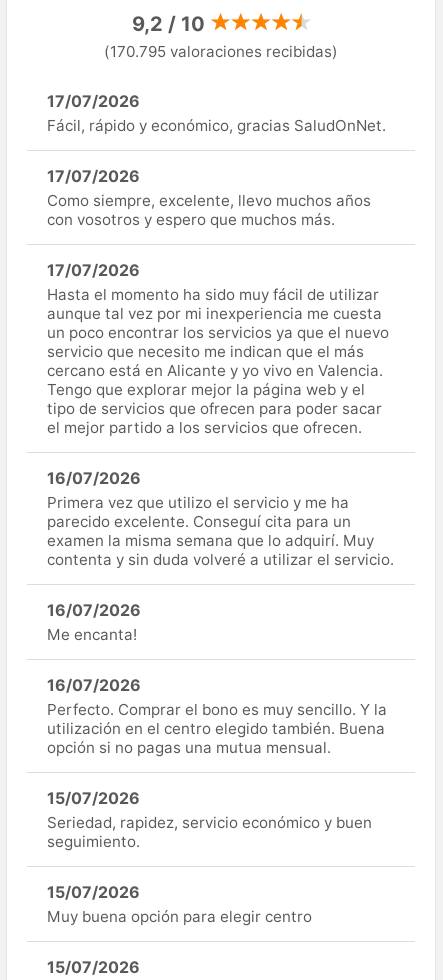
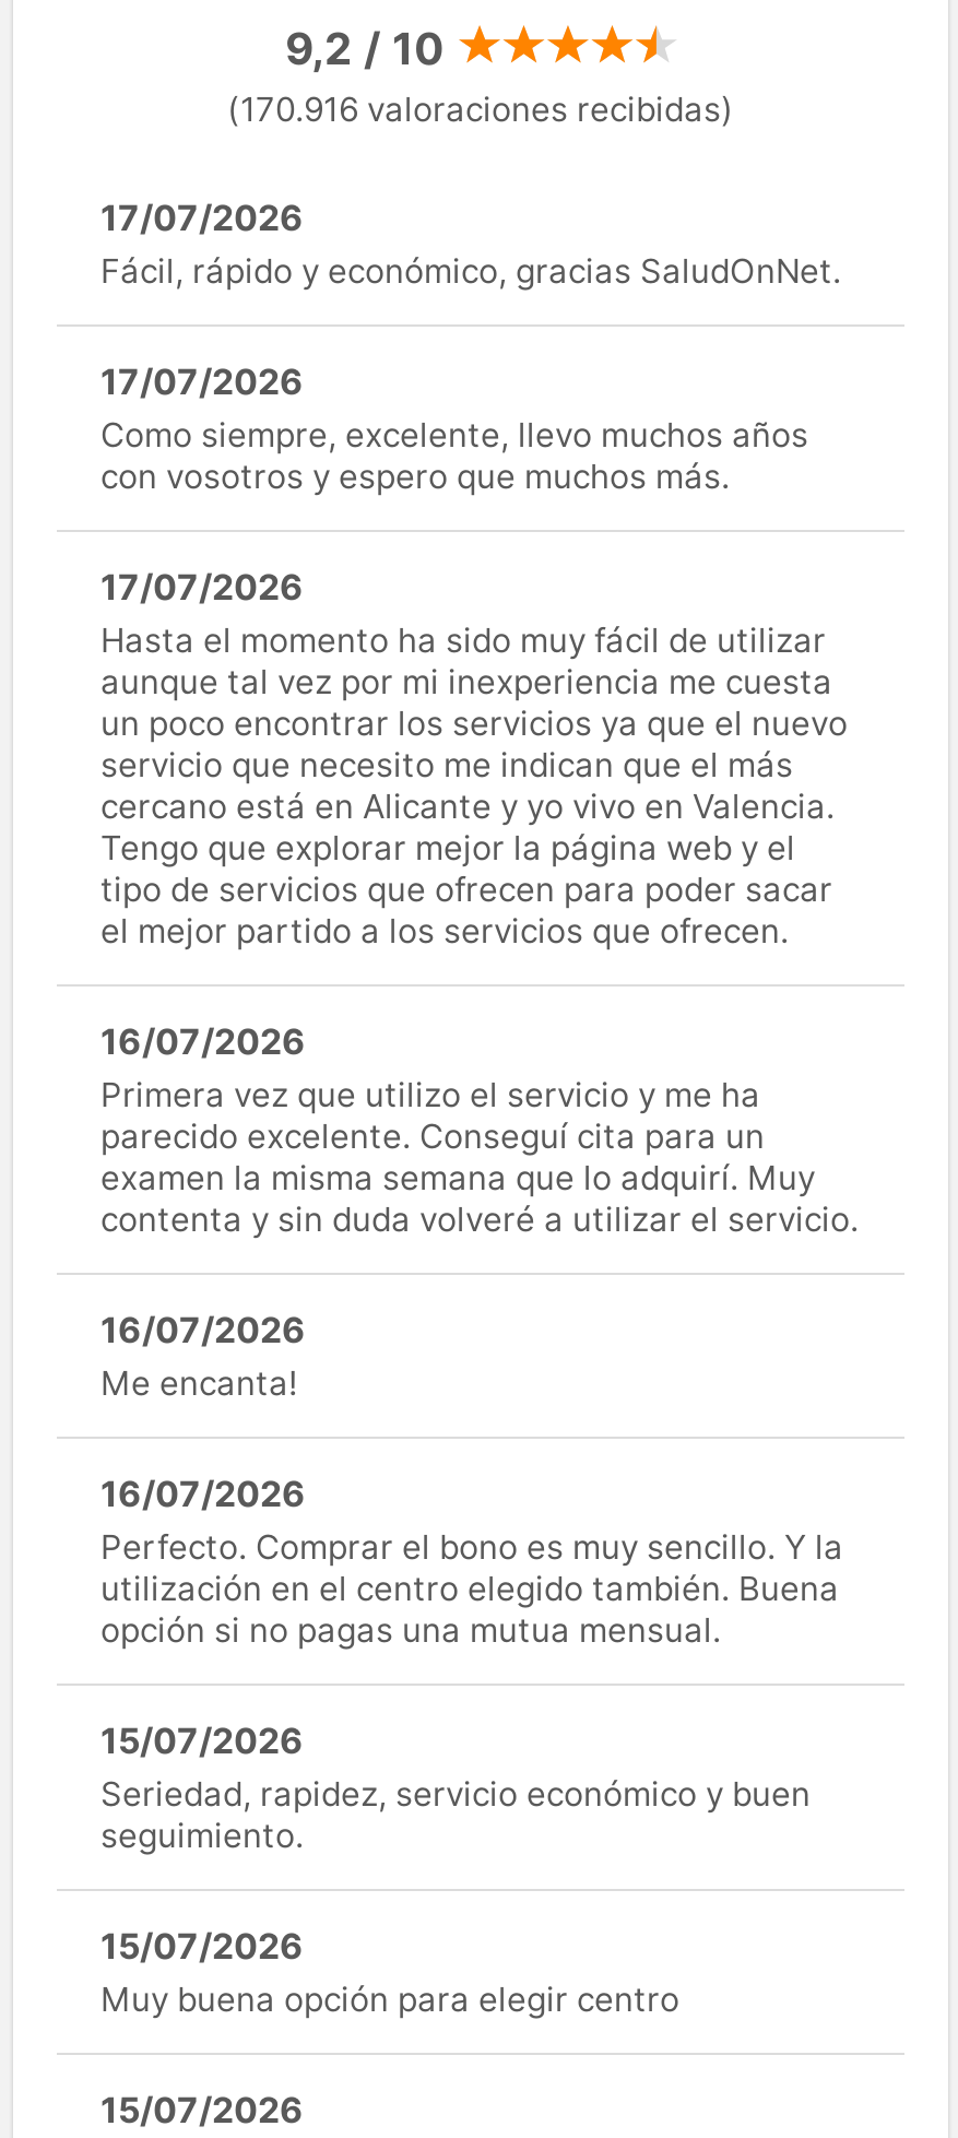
- (170.795 valoraciones recibidas)
+ (170.916 valoraciones recibidas)
